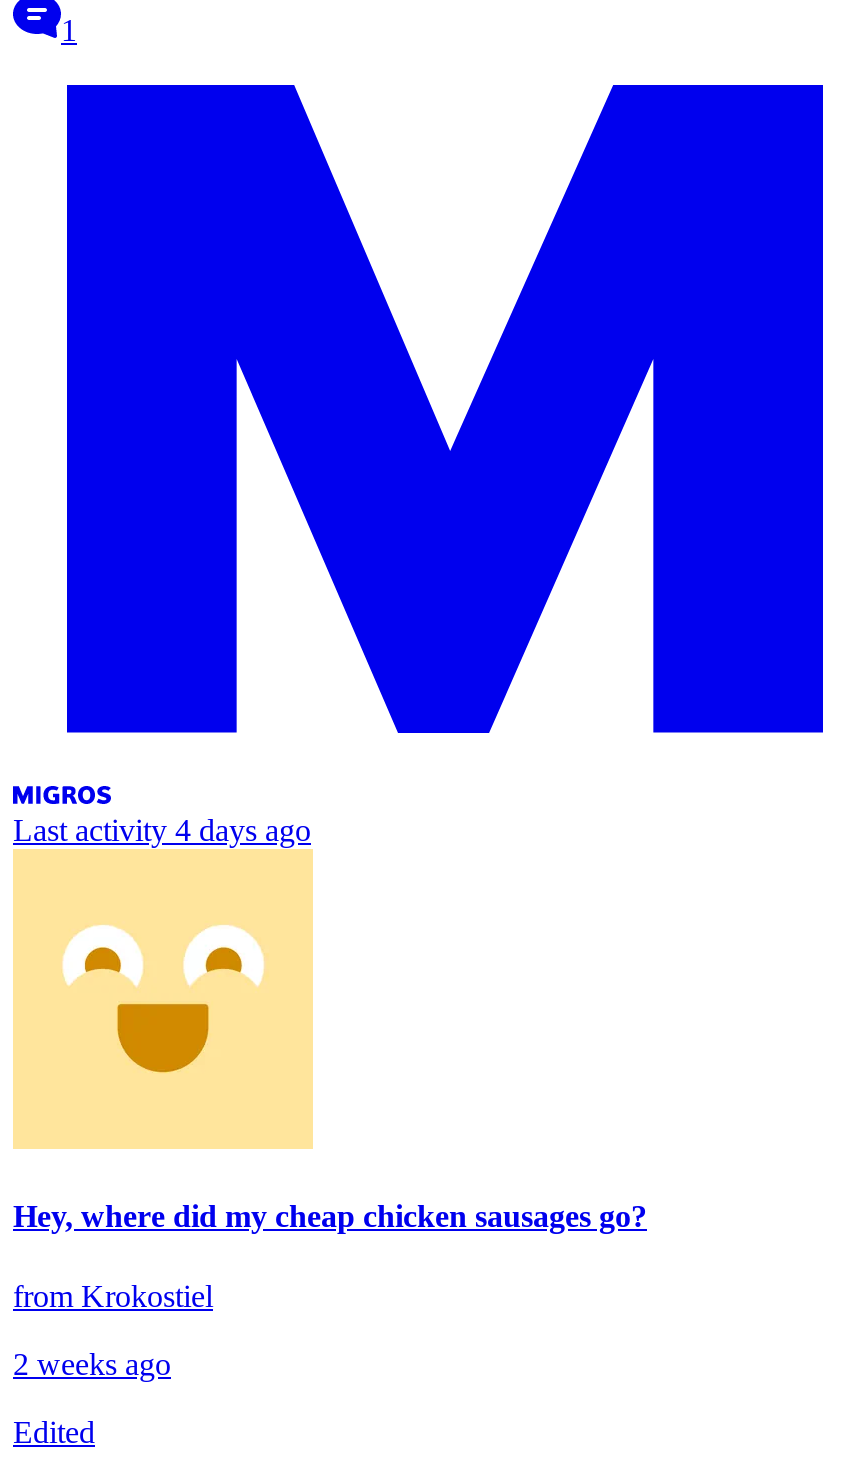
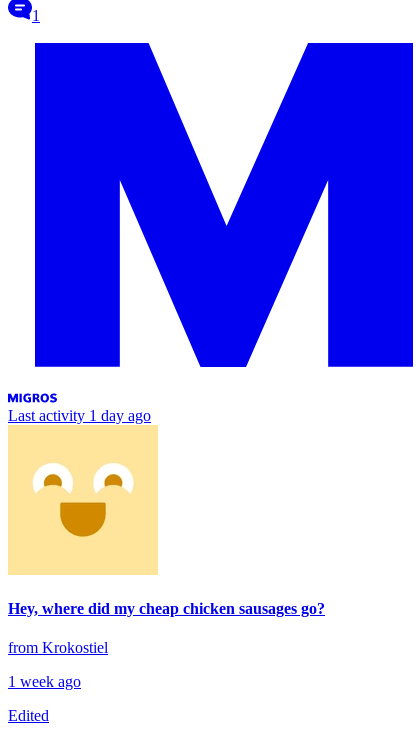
- Last activity 4 days ago
+ Last activity 1 day ago

- 2 weeks ago
+ 1 week ago
